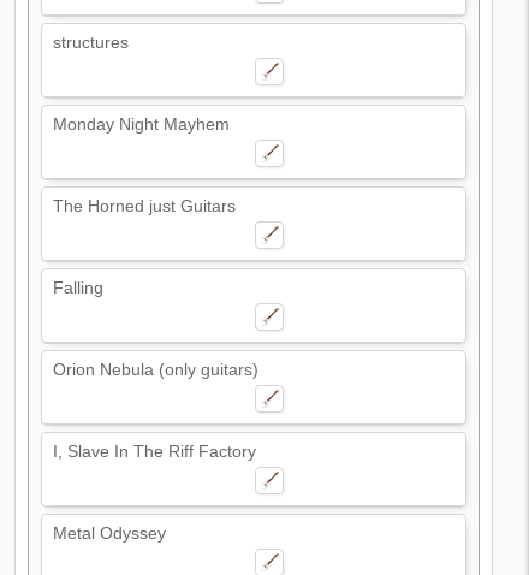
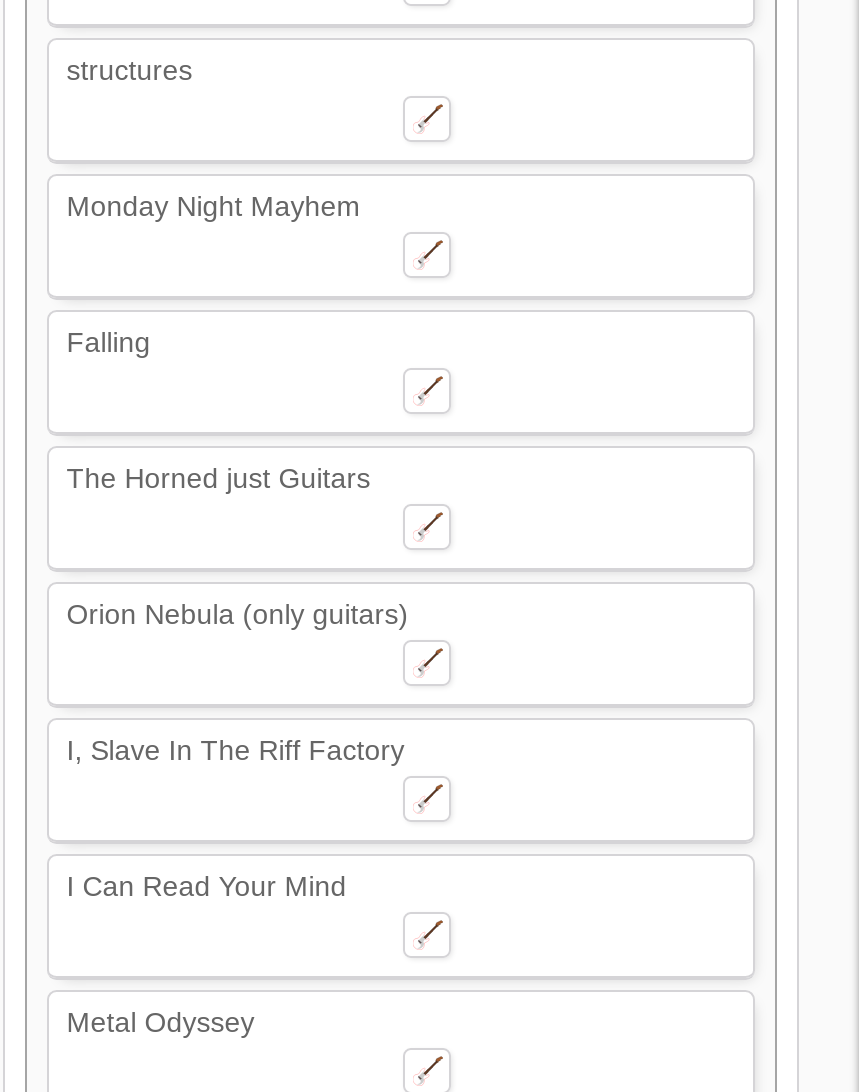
moved up: Falling

+ I Can Read Your Mind
